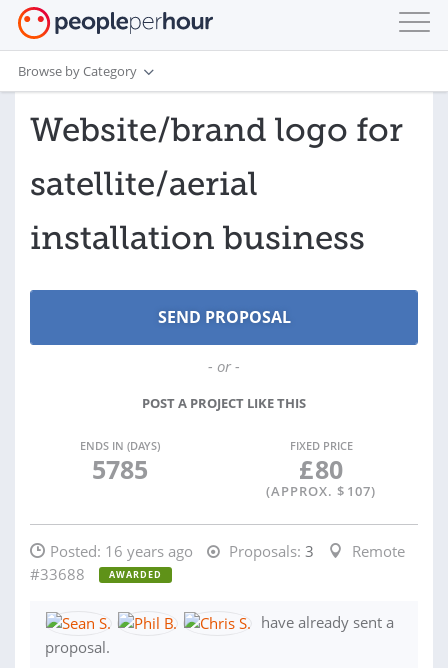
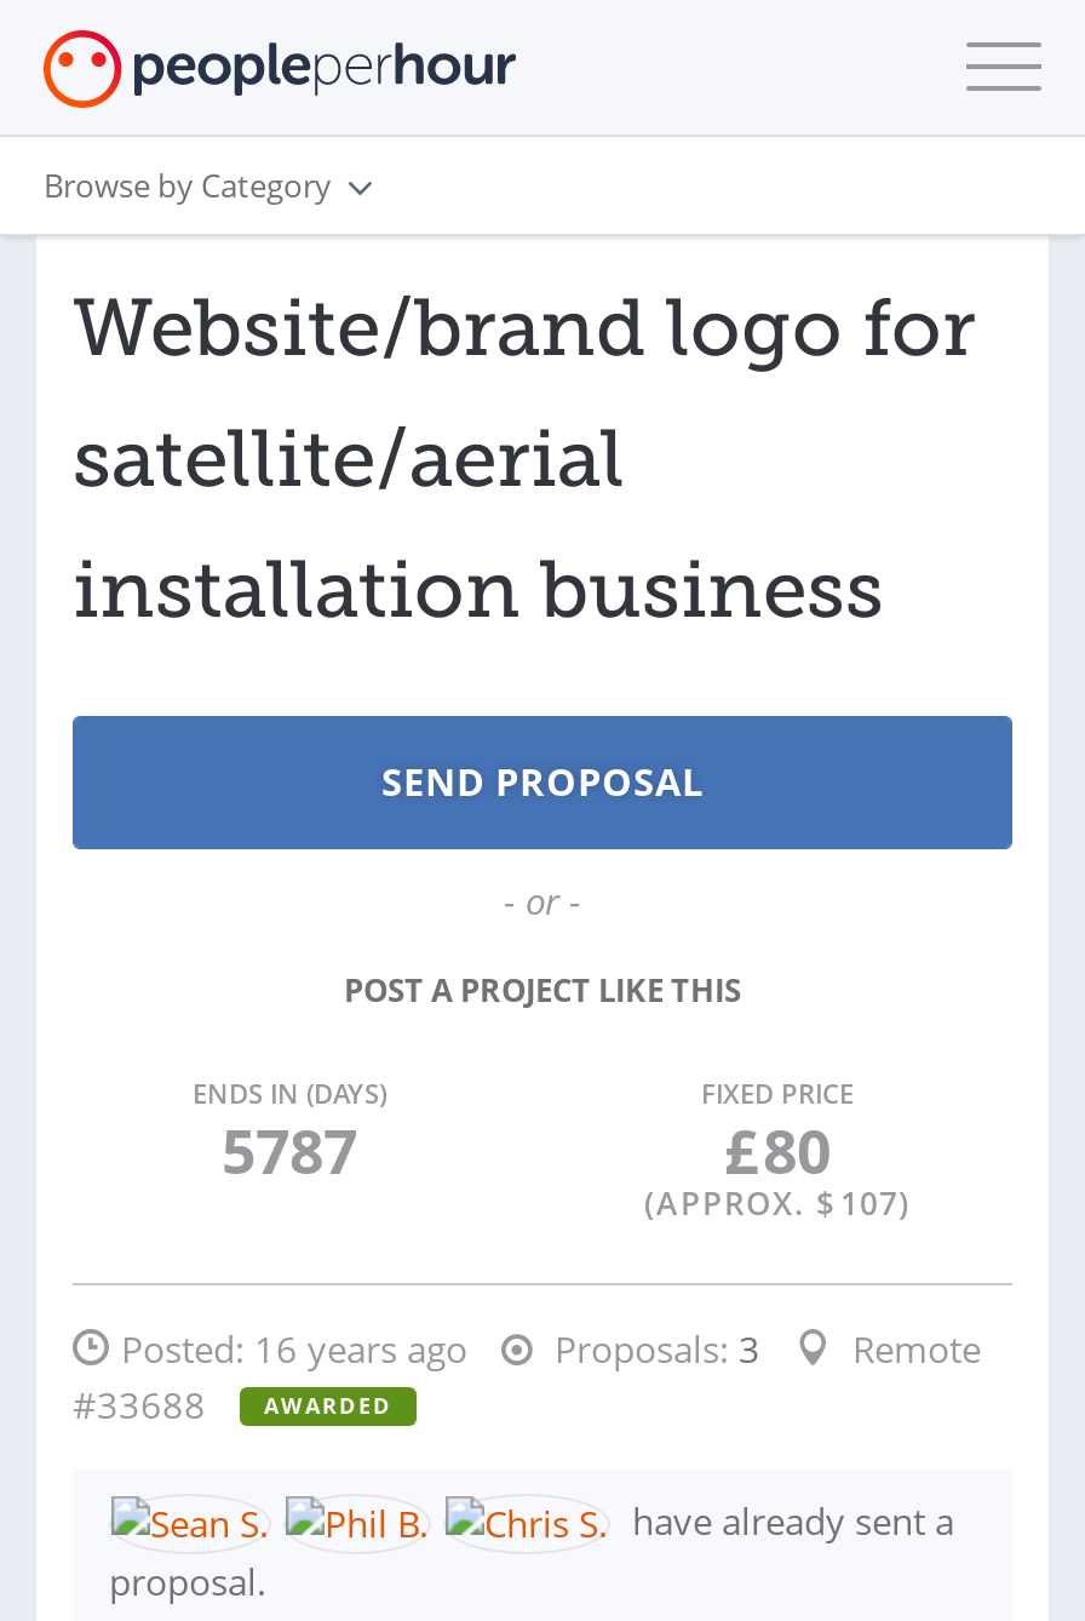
- 5785
+ 5787
